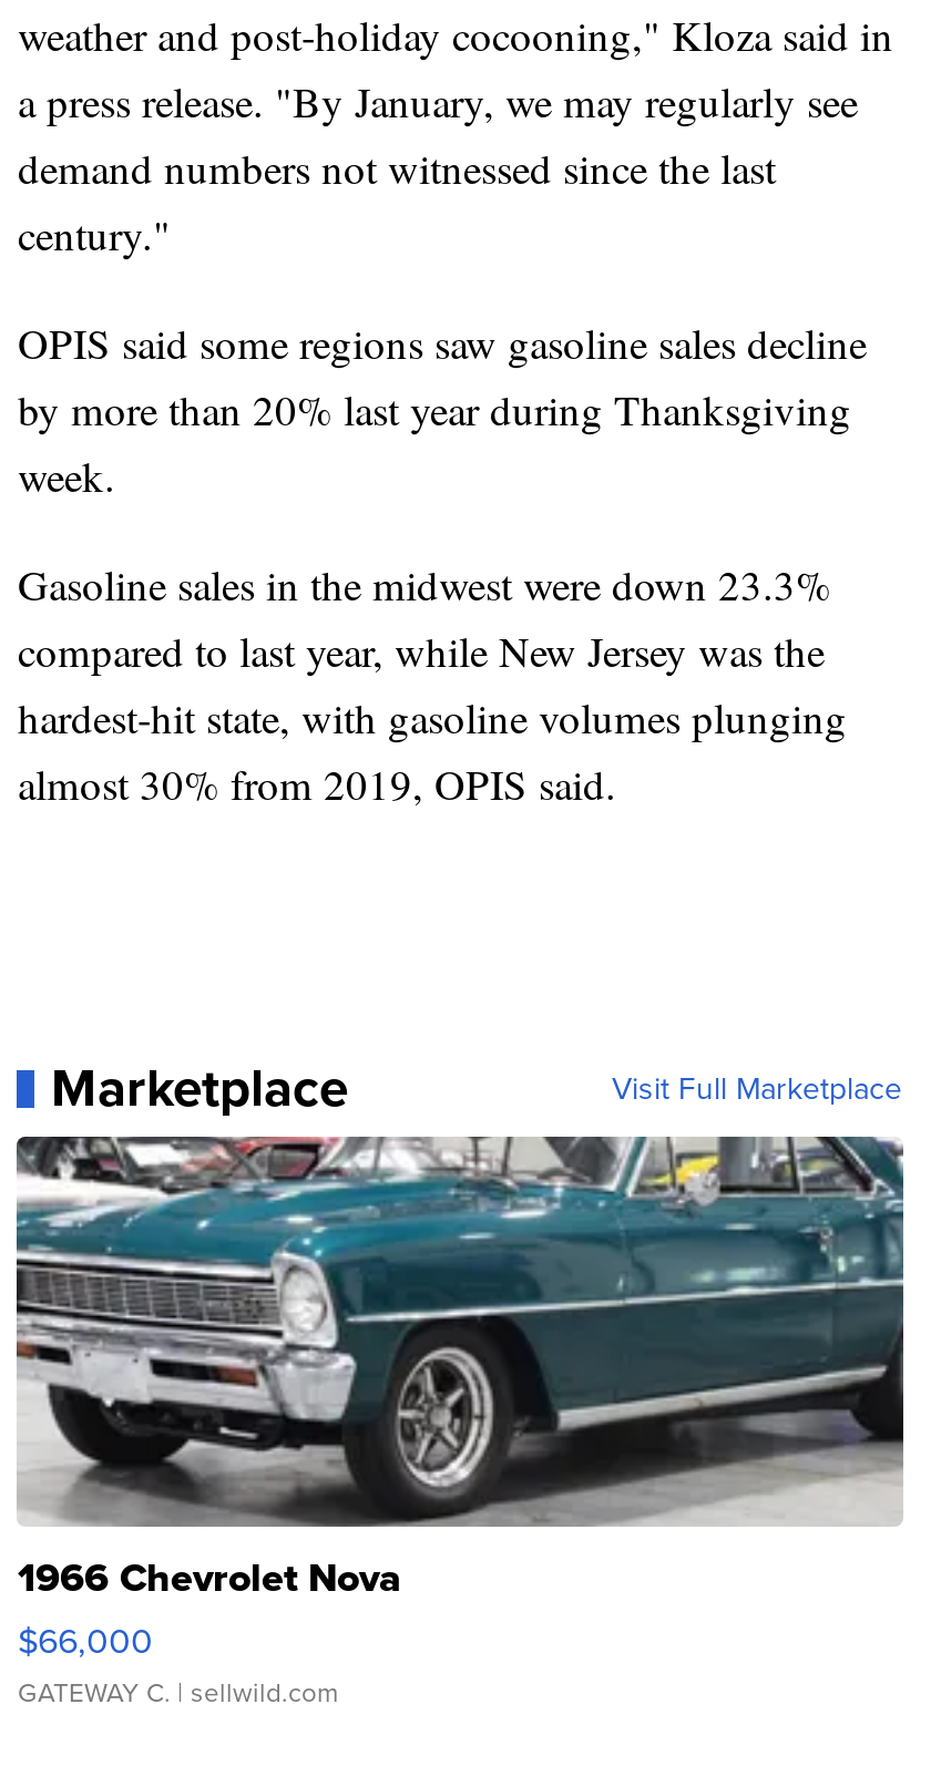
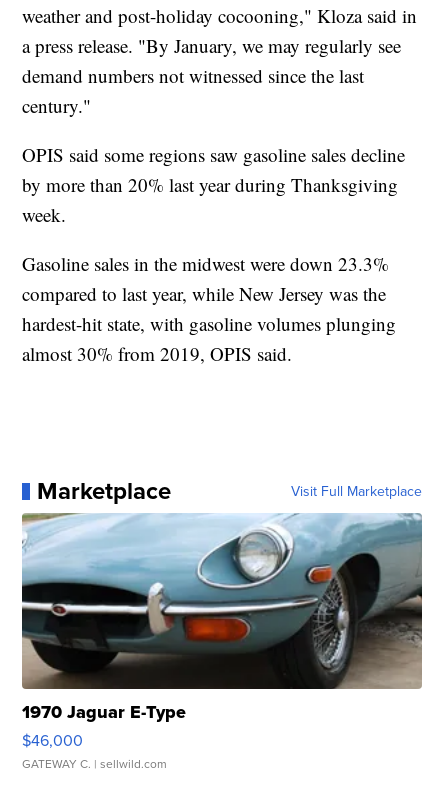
- [image]
- 1966 Chevrolet Nova
- $66,000
+ [image]
+ 1970 Jaguar E-Type
+ $46,000
